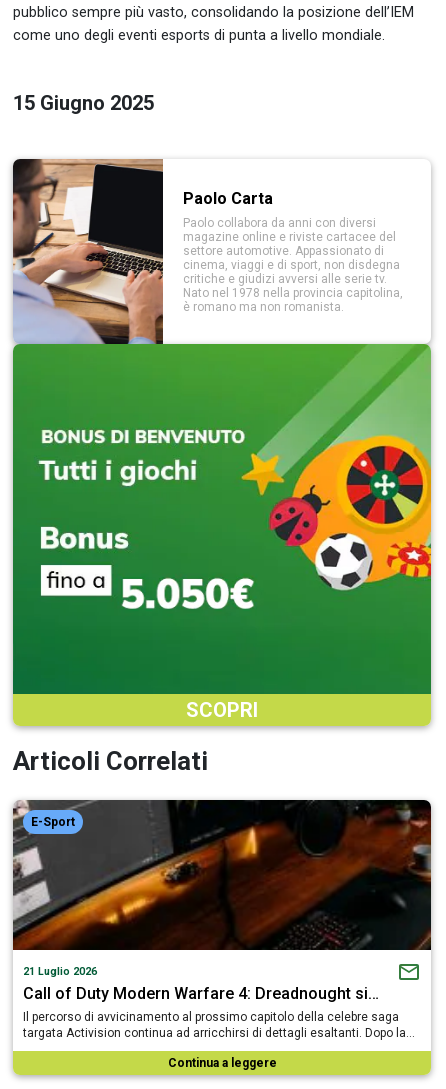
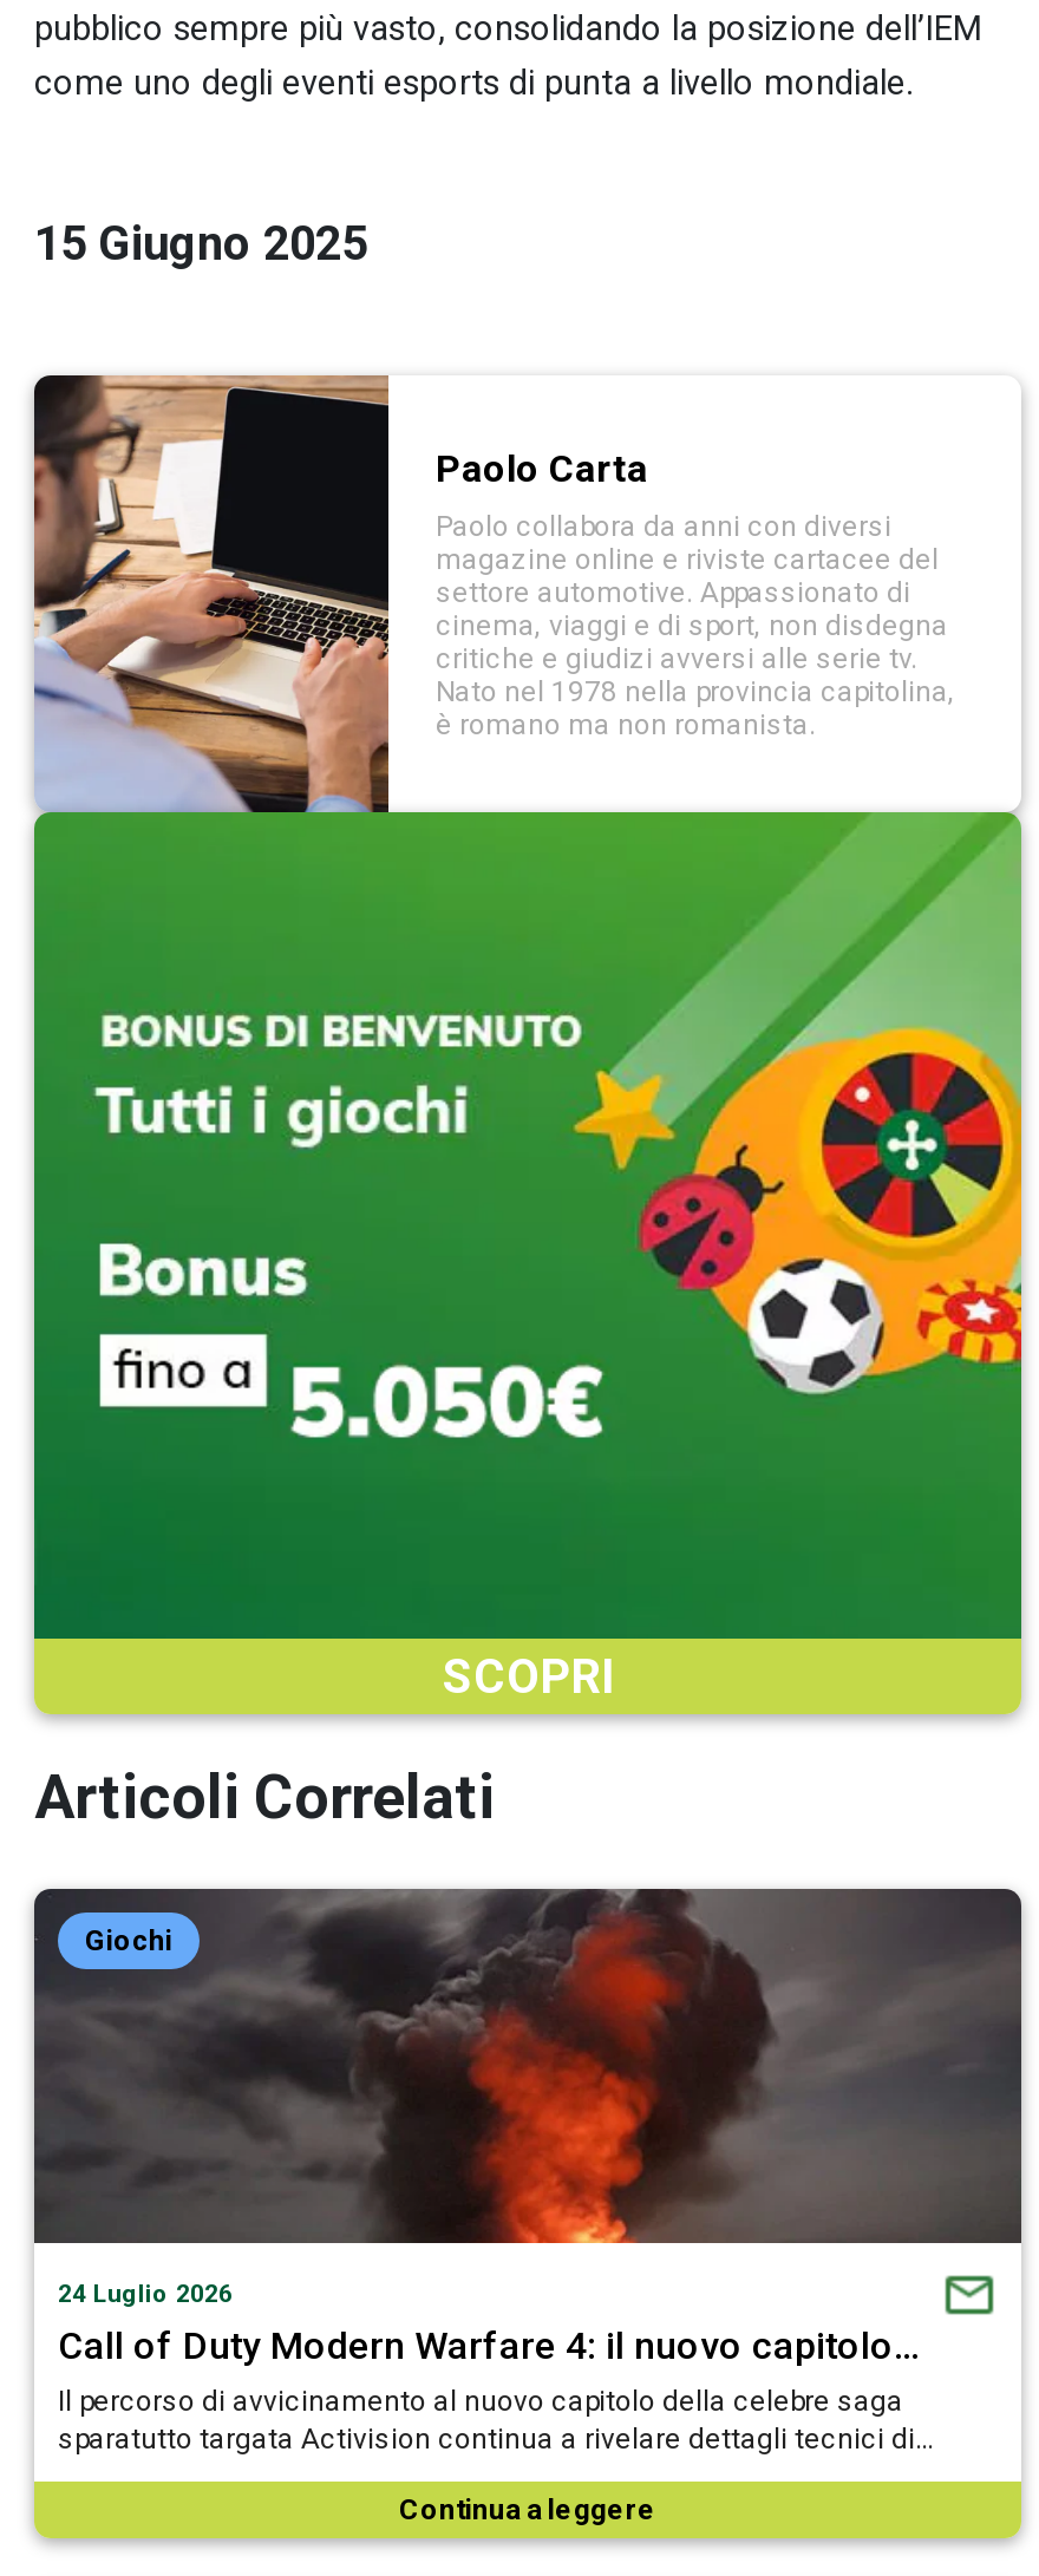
- [image]
- E-Sport
+ [image]
+ Giochi

- 21 Luglio 2026
- Call of Duty Modern Warfare 4: Dreadnought si…
- Il percorso di avvicinamento al prossimo capitolo della celebre saga
- targata Activision continua ad arricchirsi di dettagli esaltanti. Dopo la…
+ 24 Luglio 2026
+ Call of Duty Modern Warfare 4: il nuovo capitolo…
+ Il percorso di avvicinamento al nuovo capitolo della celebre saga
+ sparatutto targata Activision continua a rivelare dettagli tecnici di…
